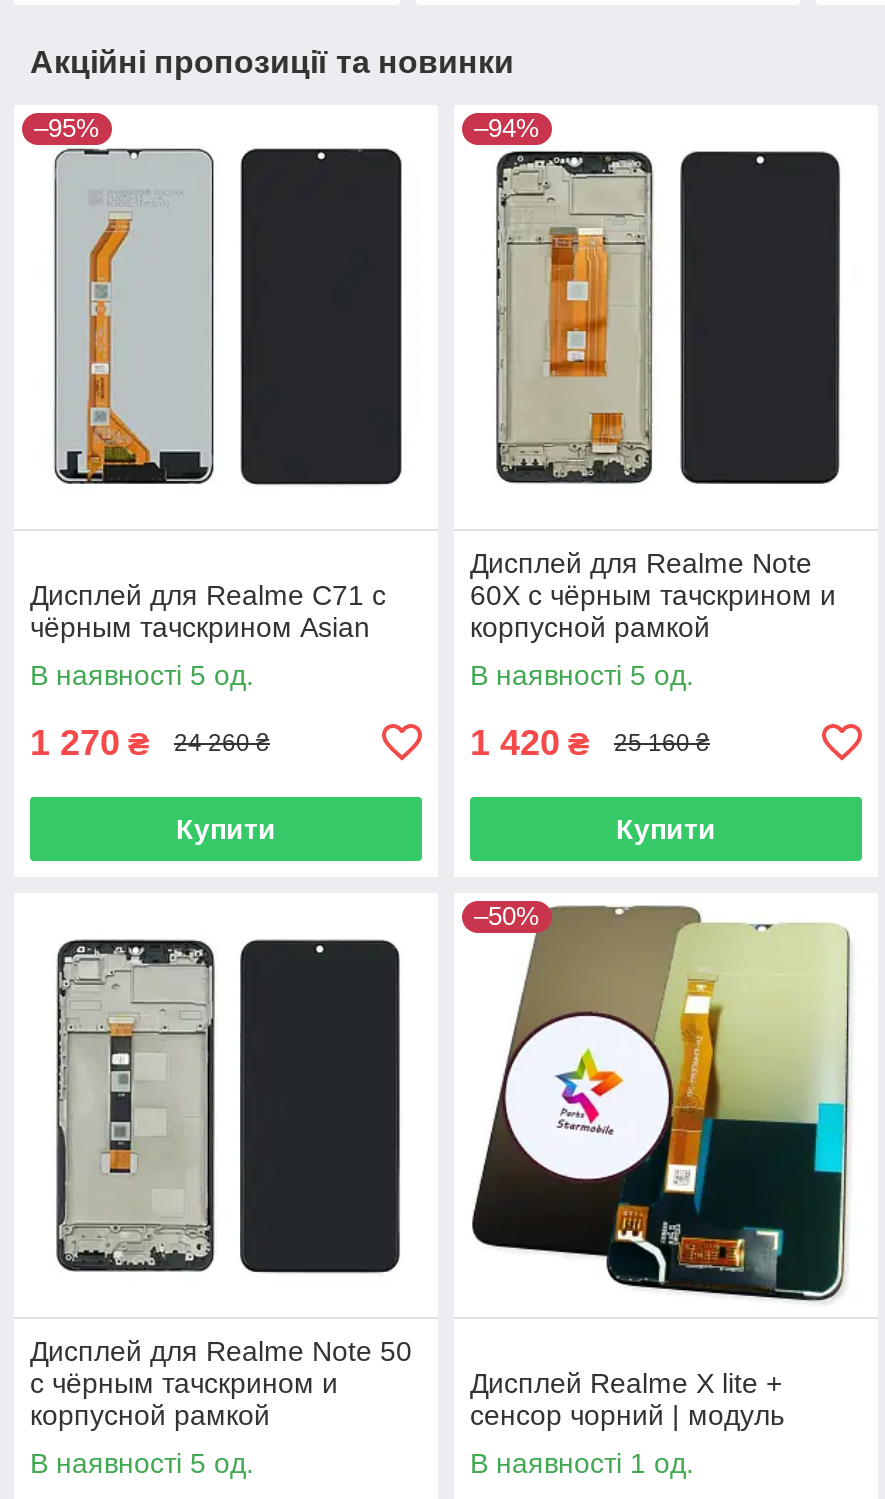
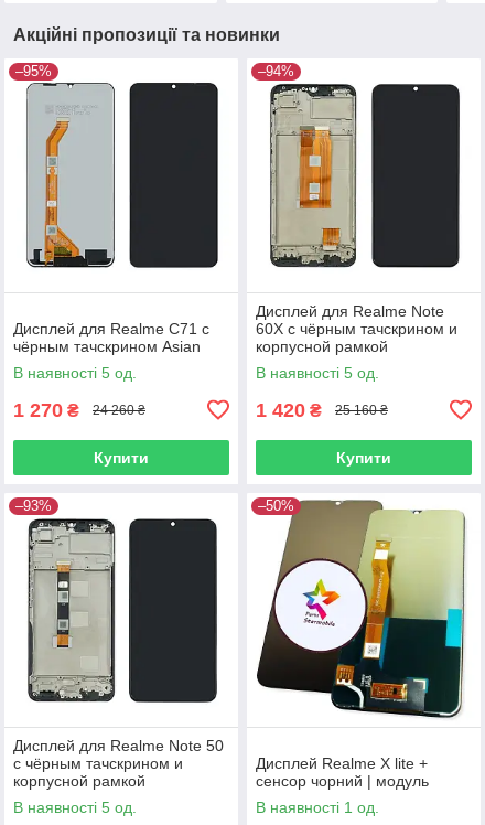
+ –93%
